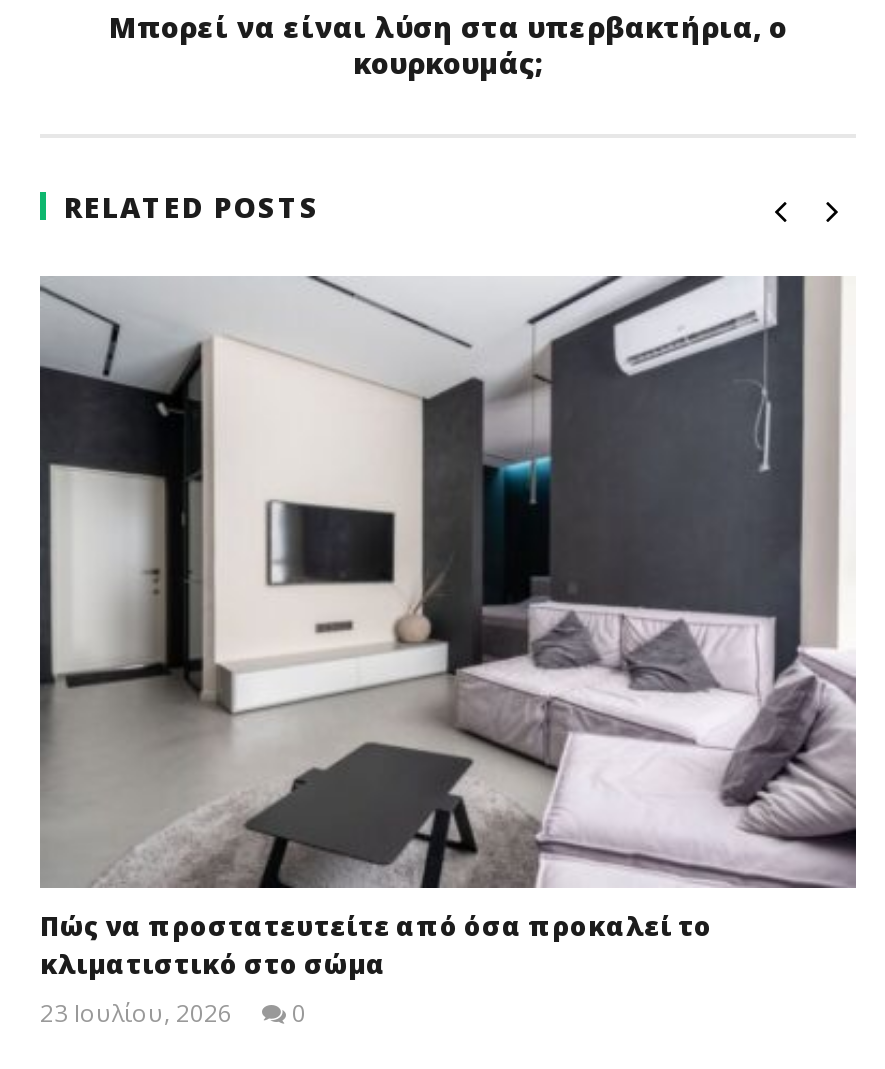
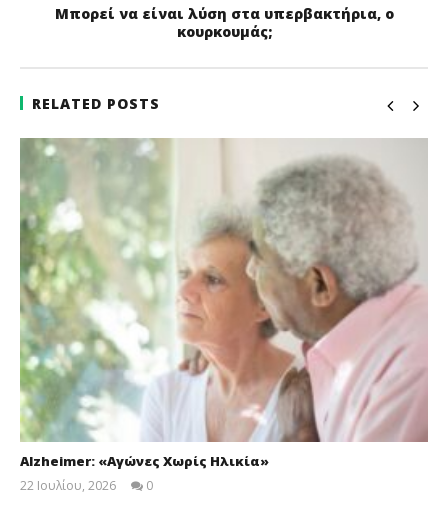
- [image]
- Πώς να προστατευτείτε από όσα προκαλεί το
- κλιματιστικό στο σώμα
- 23 Ιουλίου, 2026
+ [image]
+ Alzheimer: «Αγώνες Χωρίς Ηλικία»
+ 22 Ιουλίου, 2026
